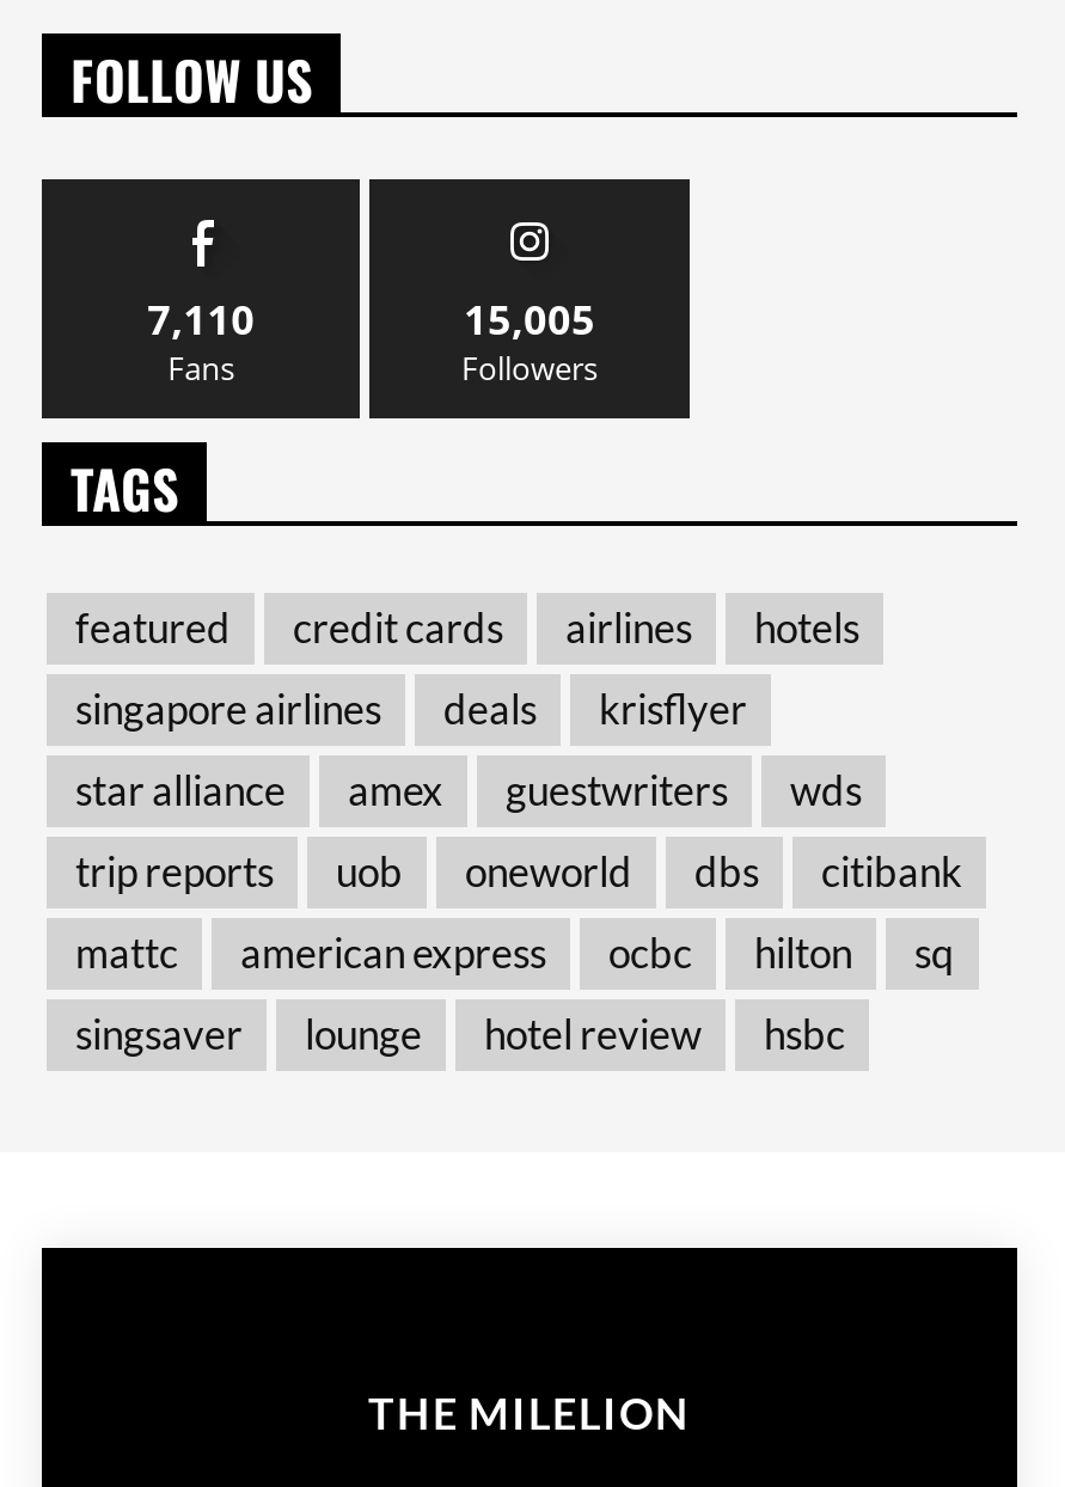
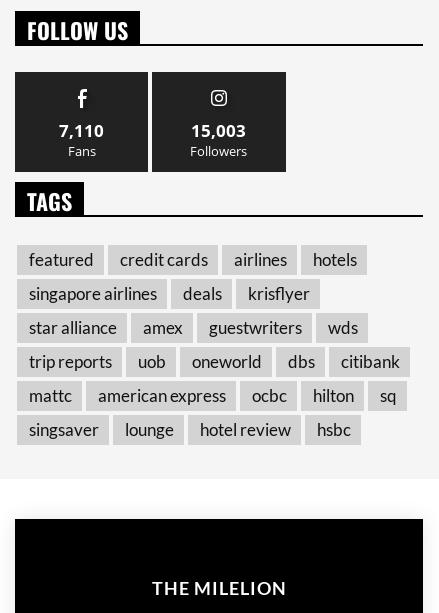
- 15,005
+ 15,003
